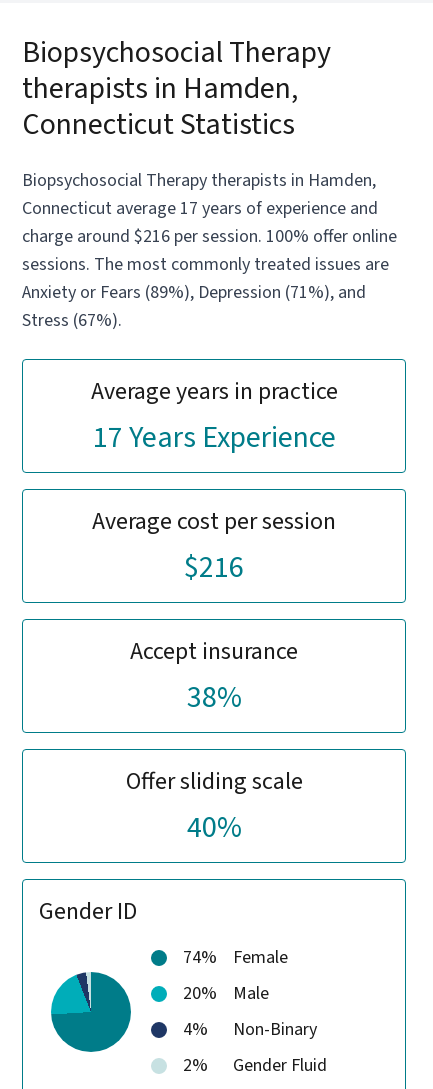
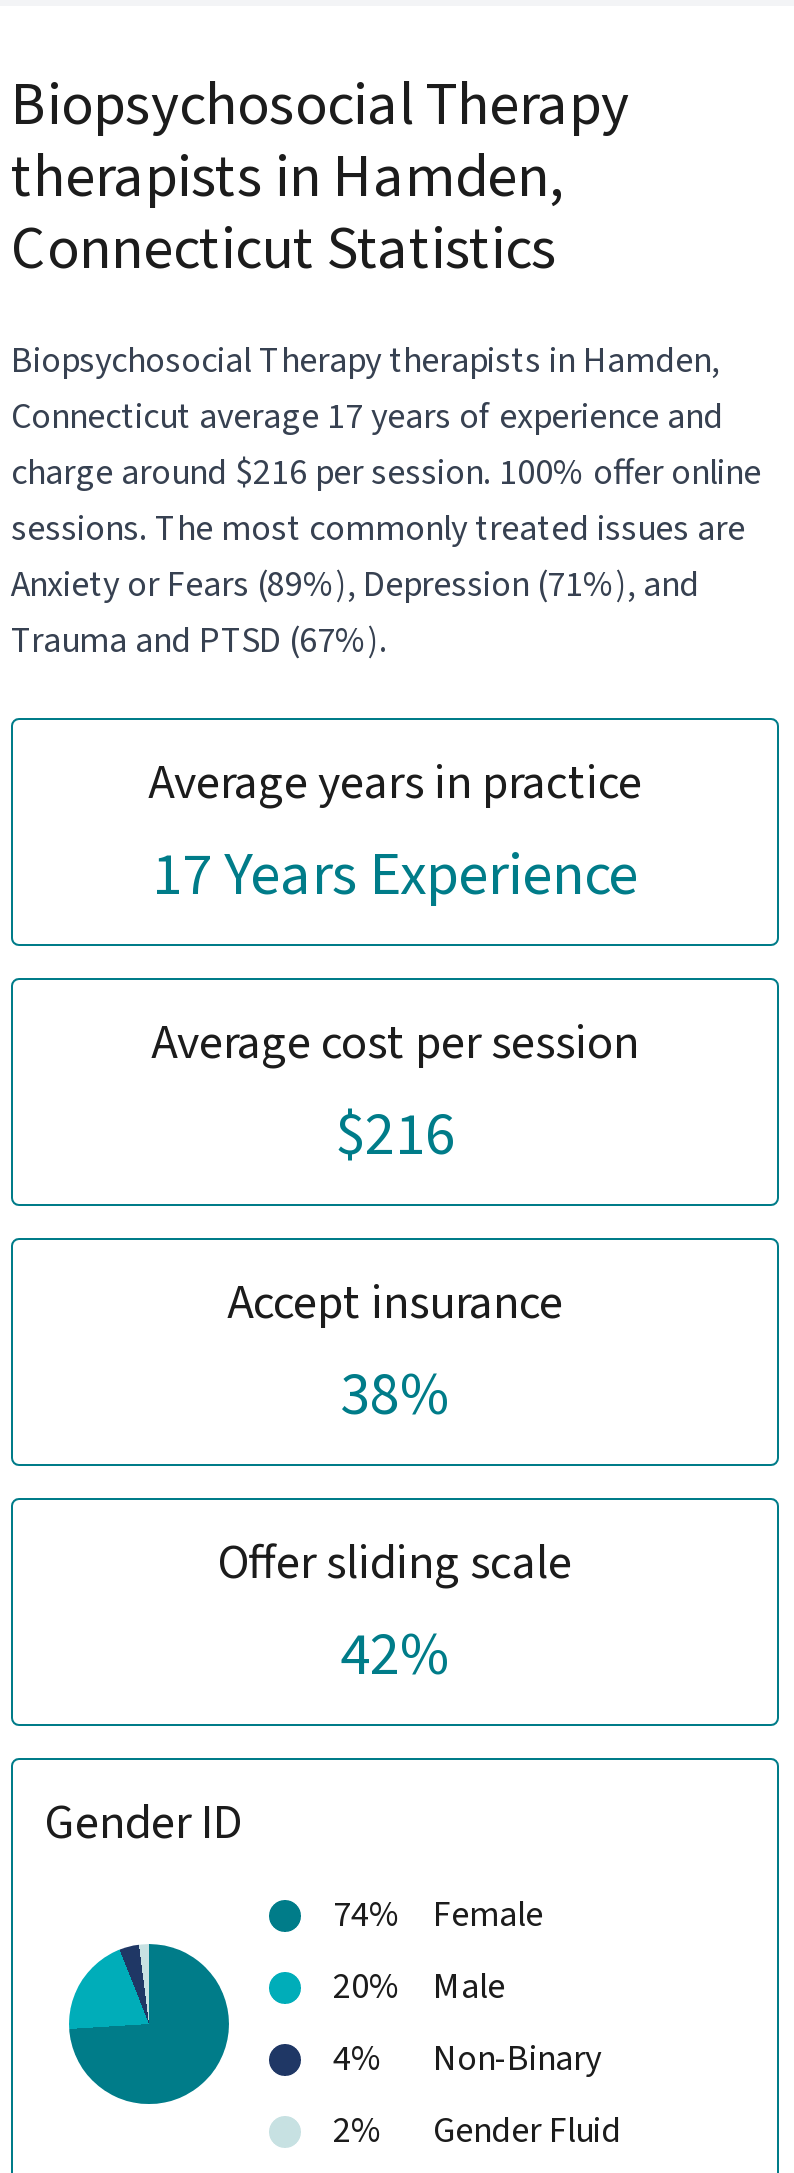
- Stress (67%).
+ Trauma and PTSD (67%).

- 40%
+ 42%
